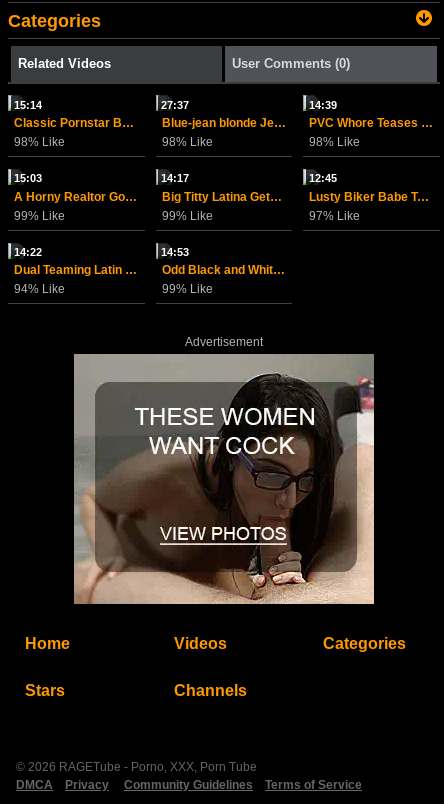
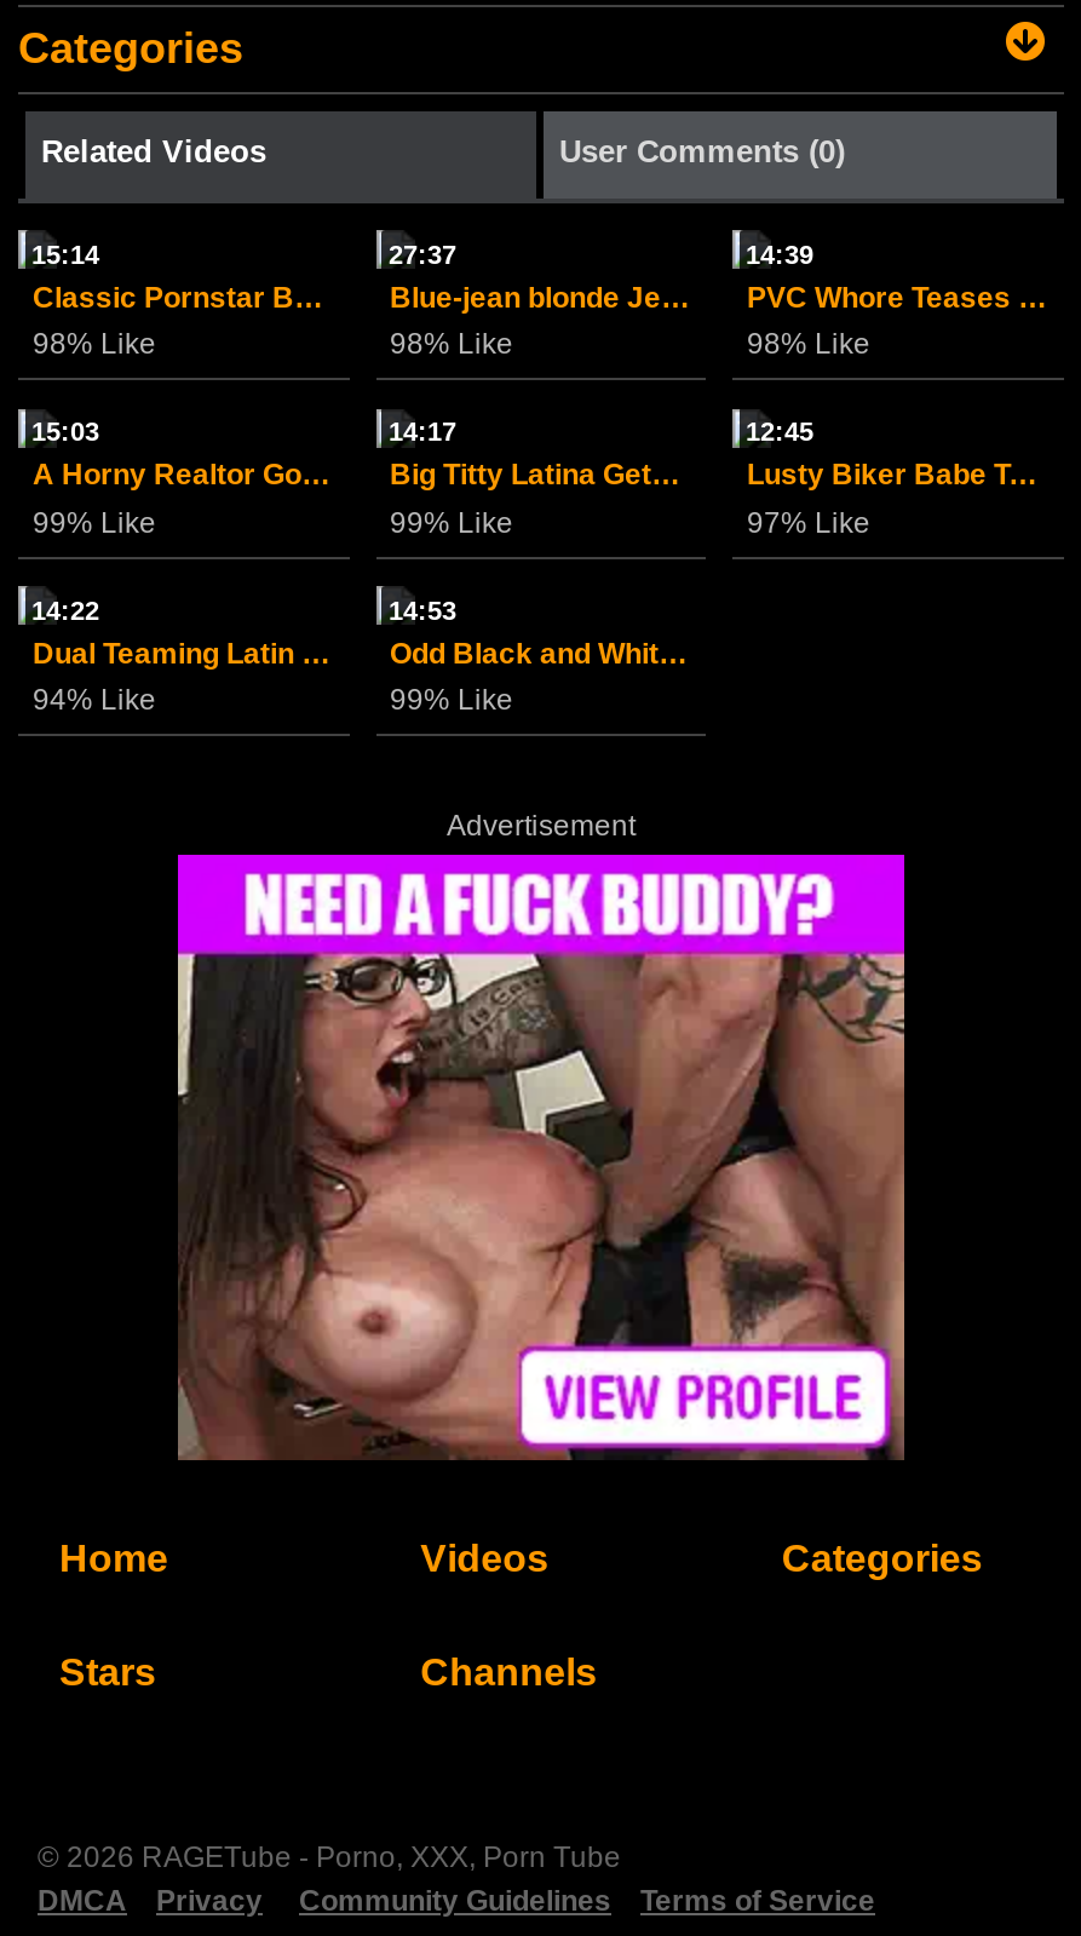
- [image]
+ [image]
